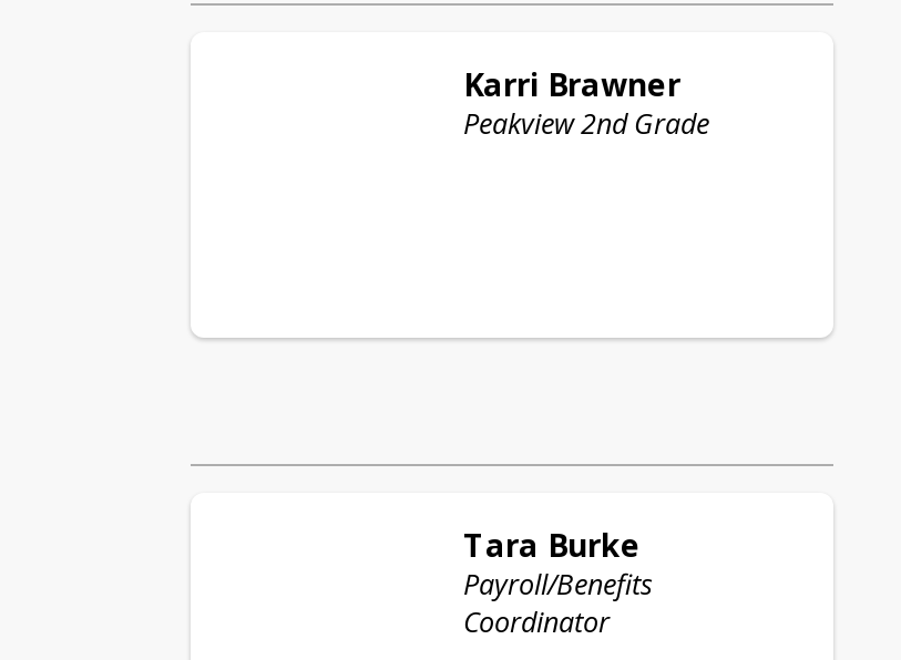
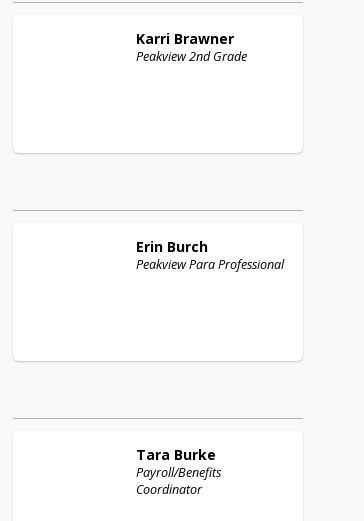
+ Erin Burch
+ Peakview Para Professional
